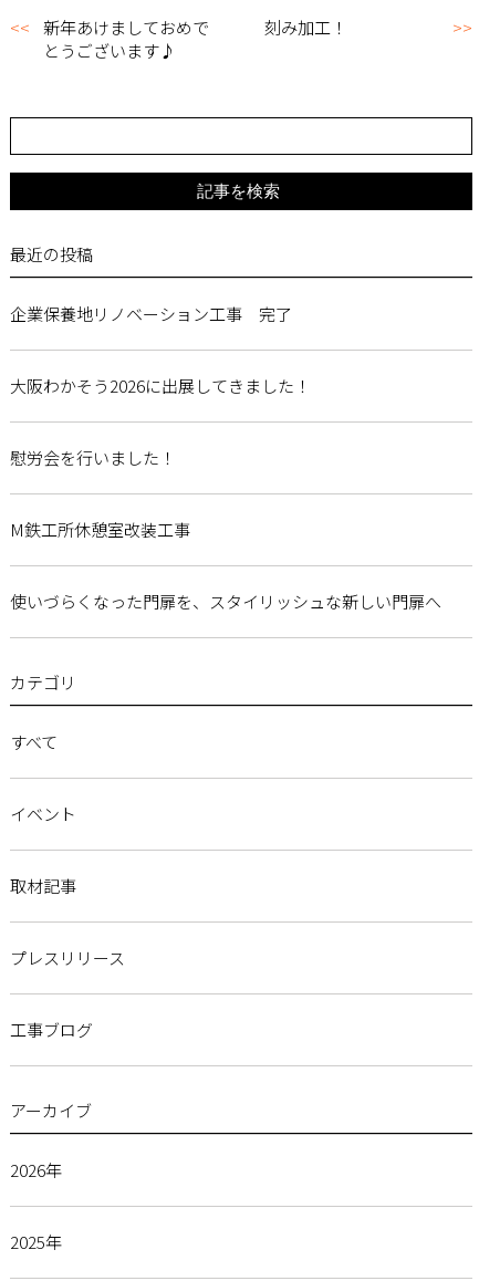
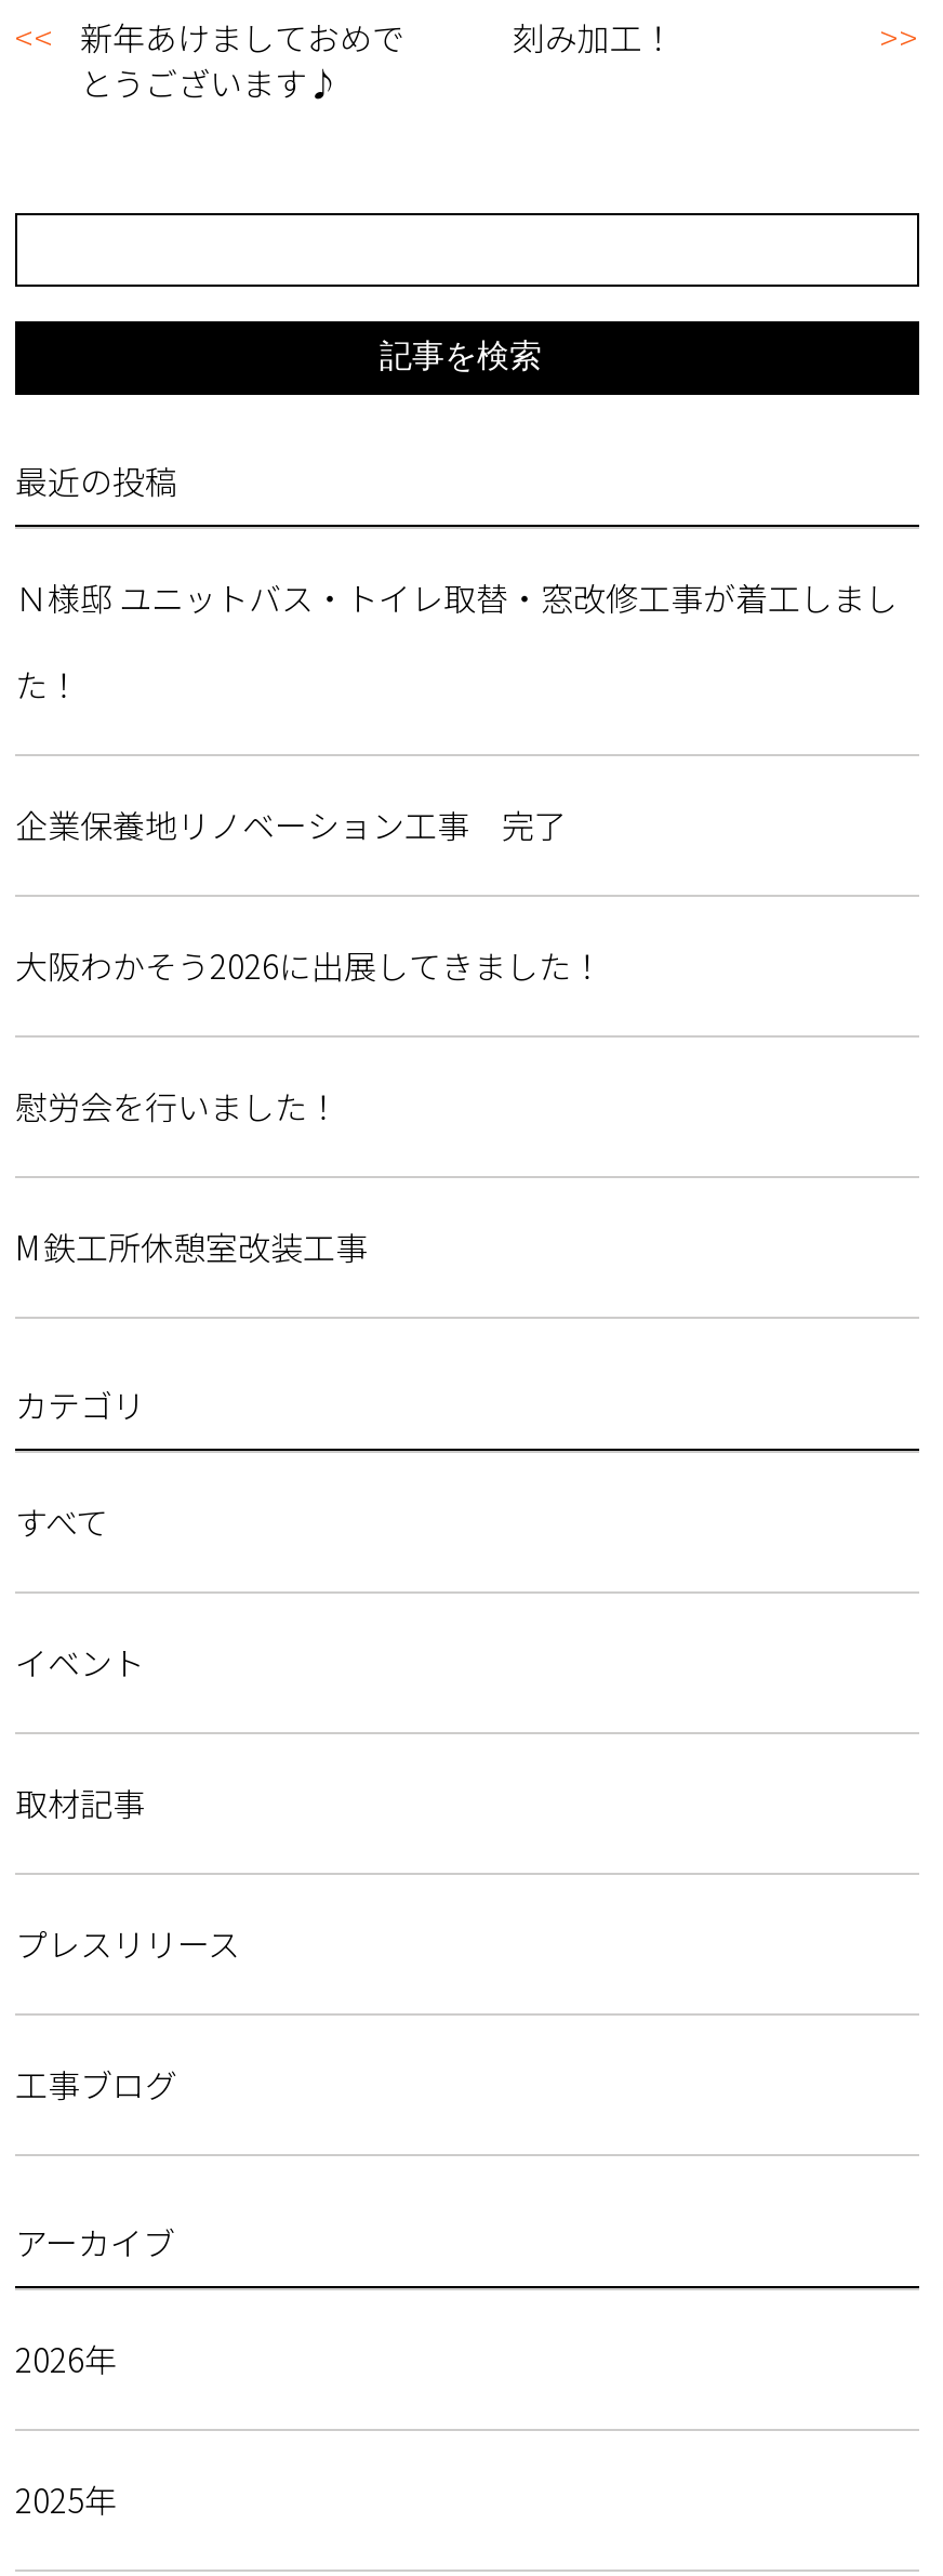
+ Ｎ様邸 ユニットバス・トイレ取替・窓改修工事が着工しまし
+ た！

moved down: 企業保養地リノベーション工事 完了 | 大阪わかそう2026に出展してきました！ | 慰労会を行いました！ | M鉄工所休憩室改装工事

- 使いづらくなった門扉を、スタイリッシュな新しい門扉へ
